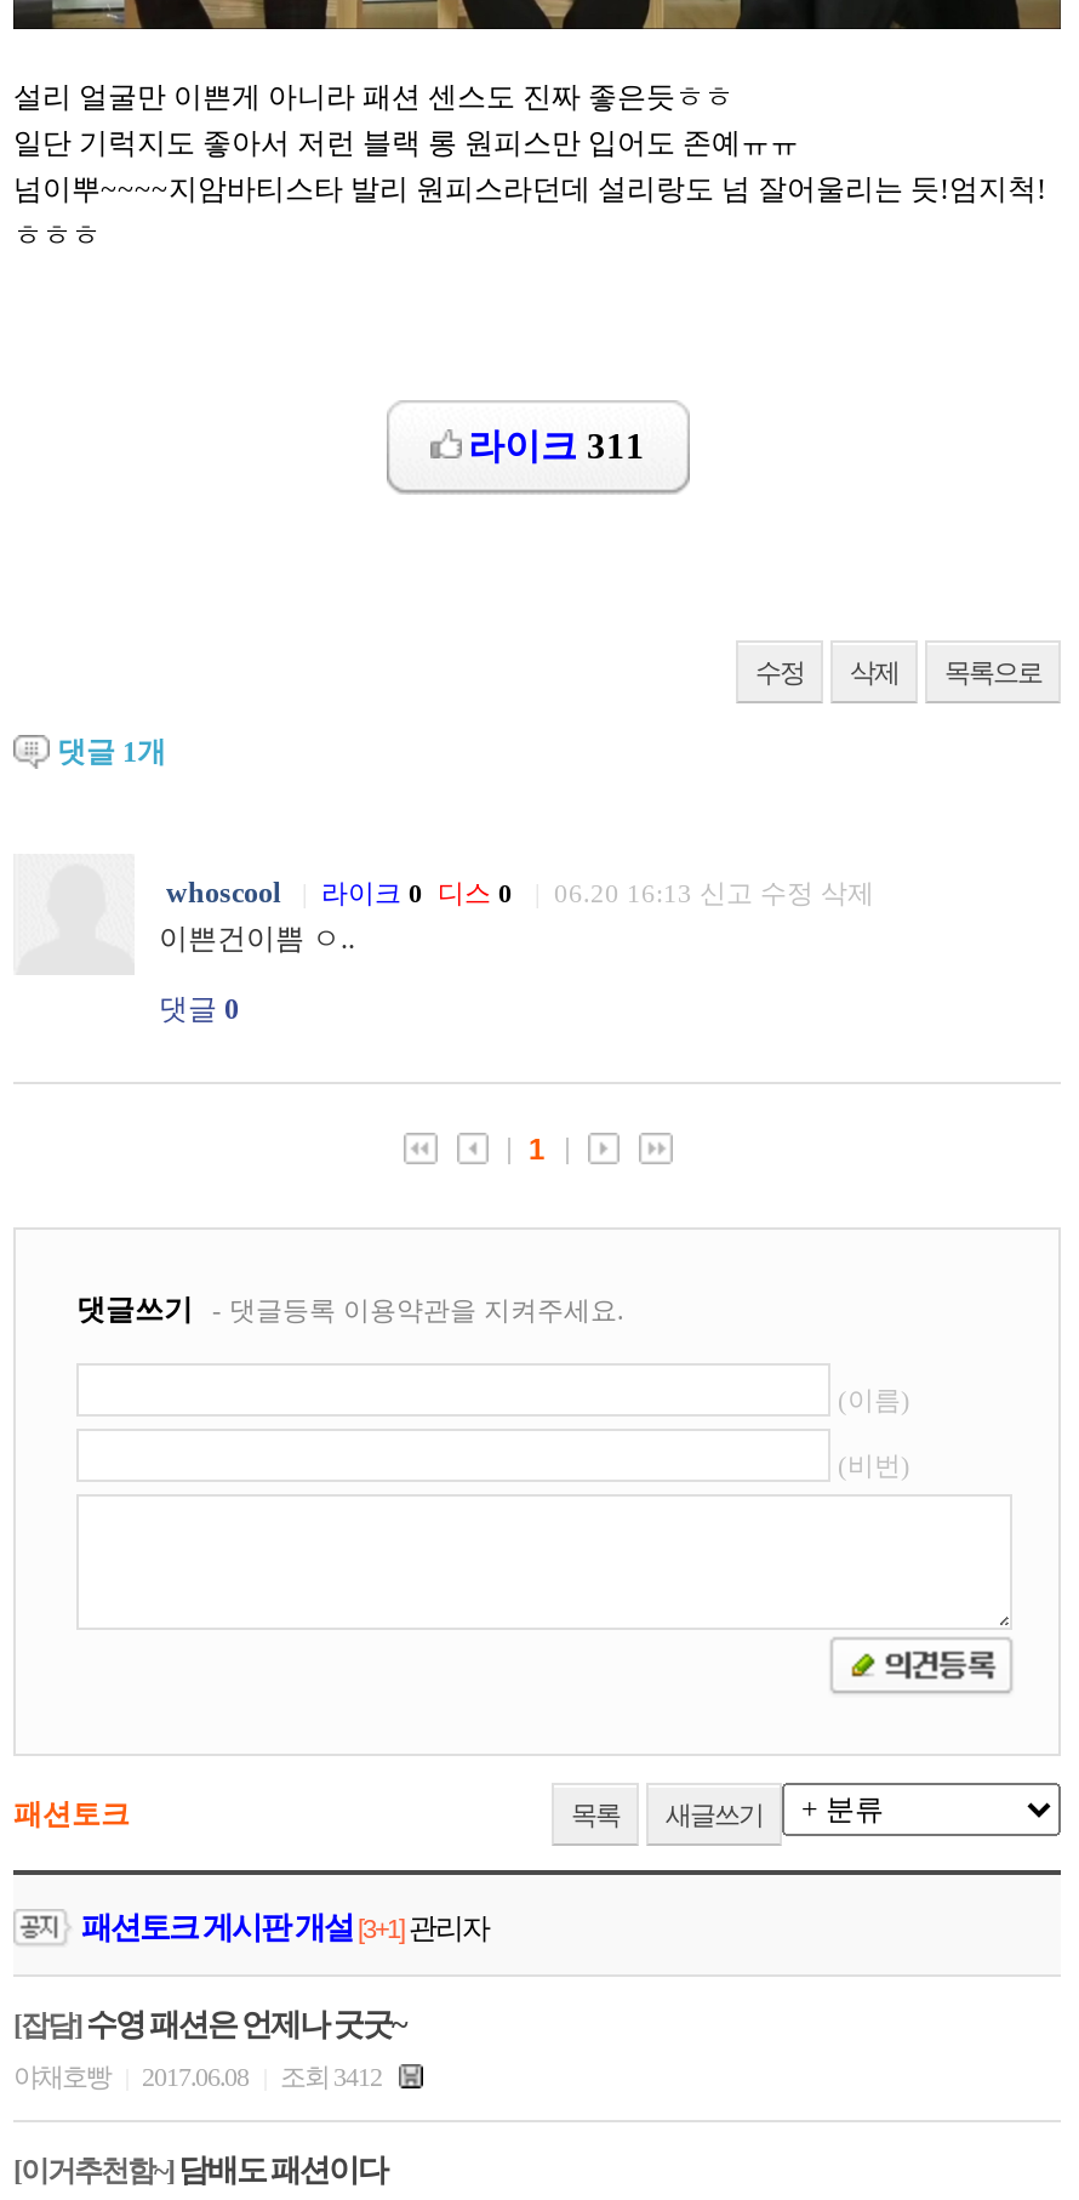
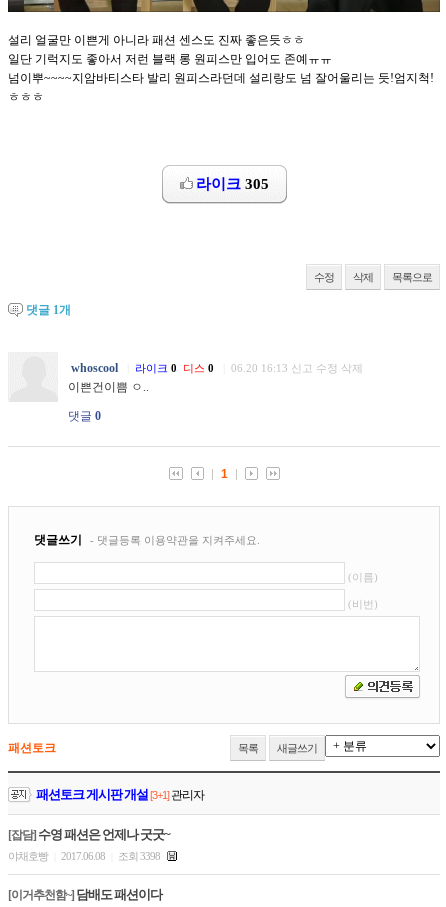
- 라이크 311
+ 라이크 305

- 야채호빵 2017.06.08 조회 3412
+ 야채호빵 2017.06.08 조회 3398
